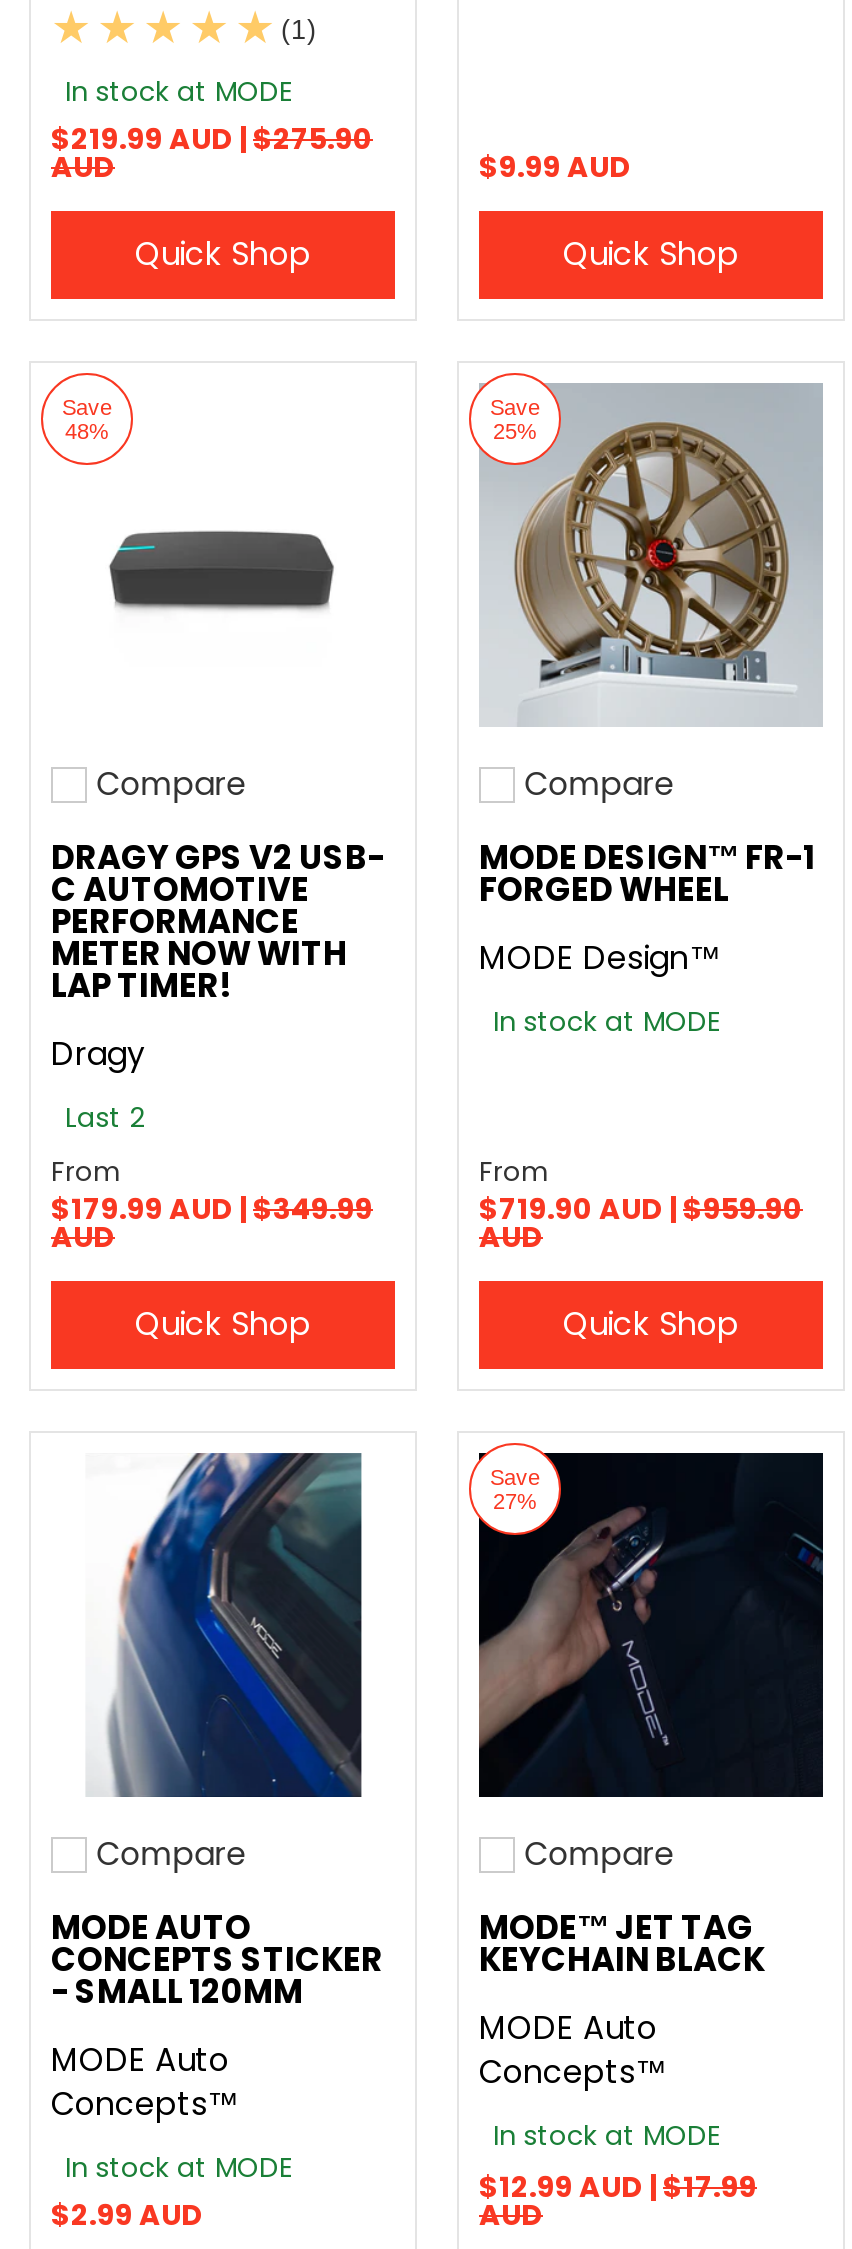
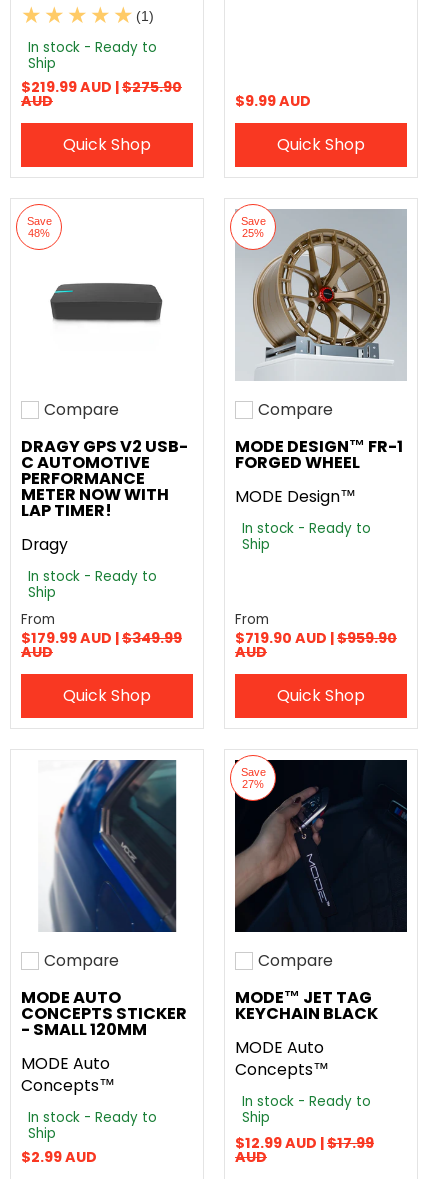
- In stock at MODE
+ In stock - Ready to
+ Ship

- In stock at MODE
+ In stock - Ready to
+ Ship

- Last 2
+ In stock - Ready to
+ Ship

- In stock at MODE
+ In stock - Ready to
+ Ship

- In stock at MODE
+ In stock - Ready to
+ Ship
